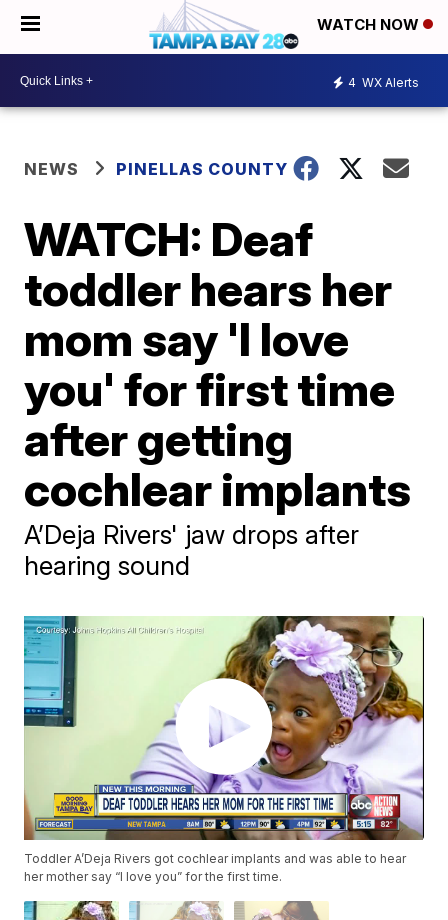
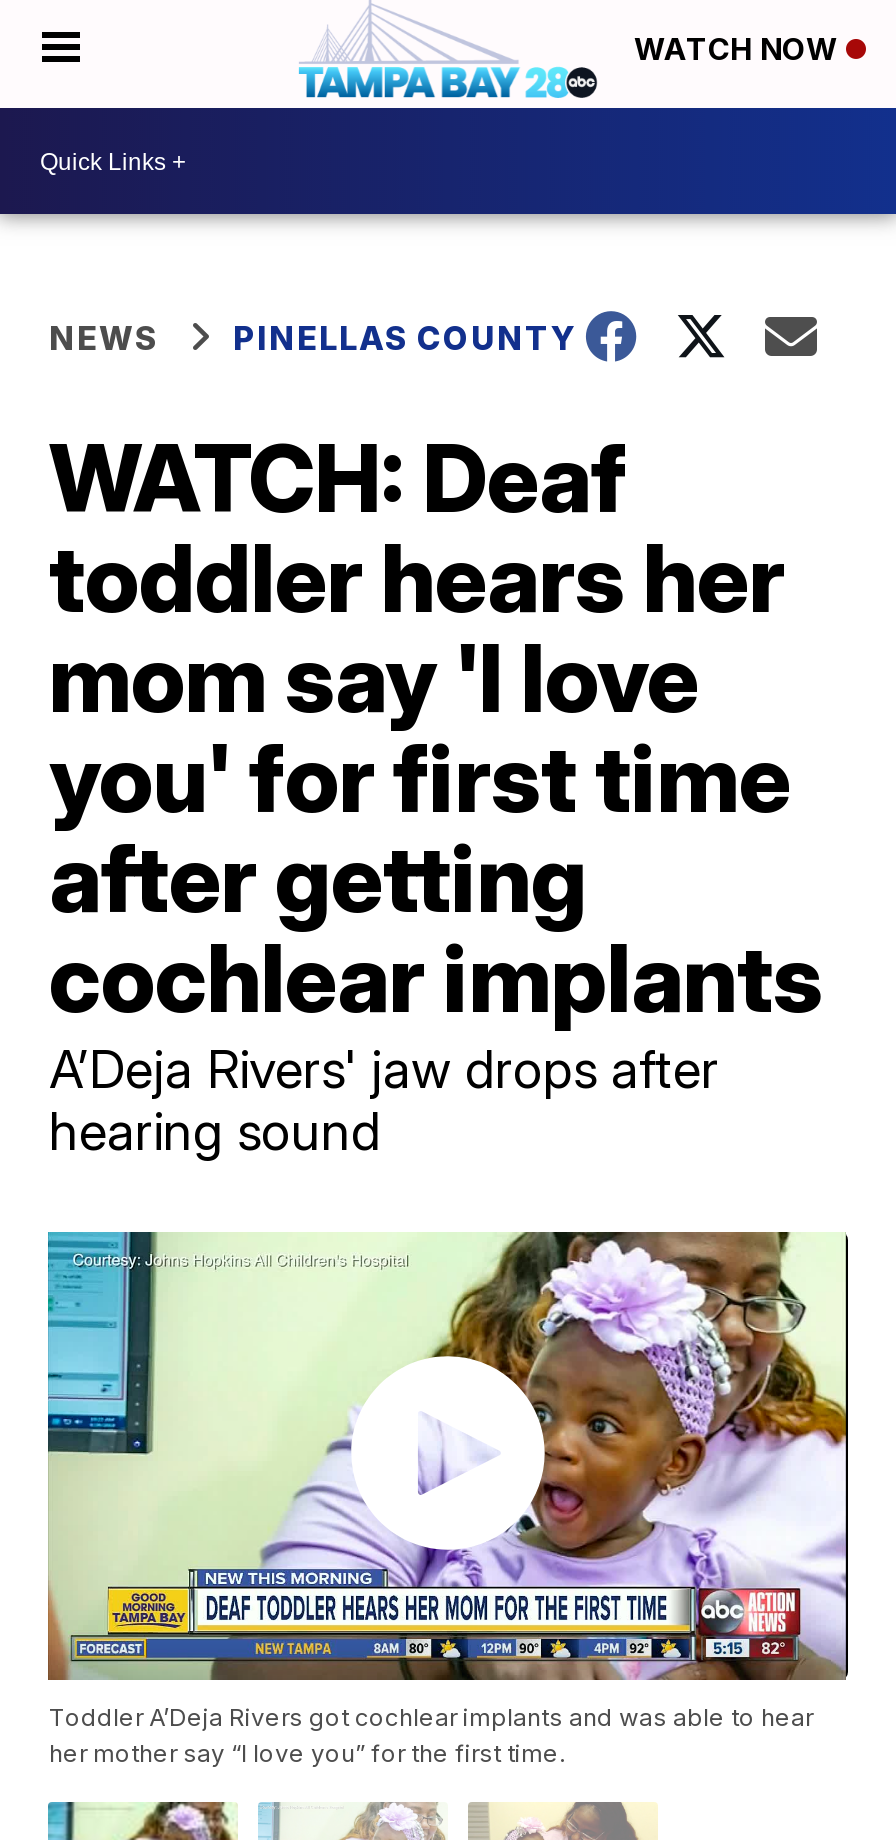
- 4 WX Alerts
